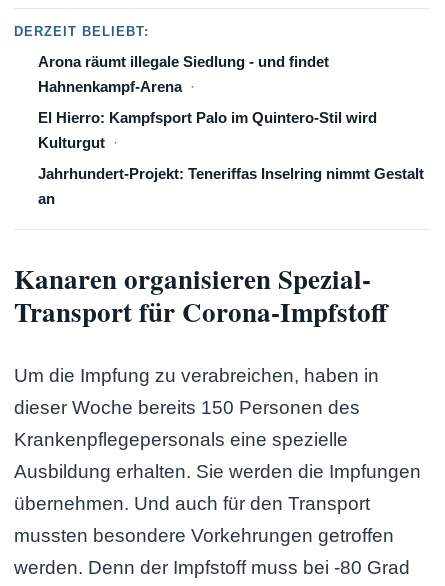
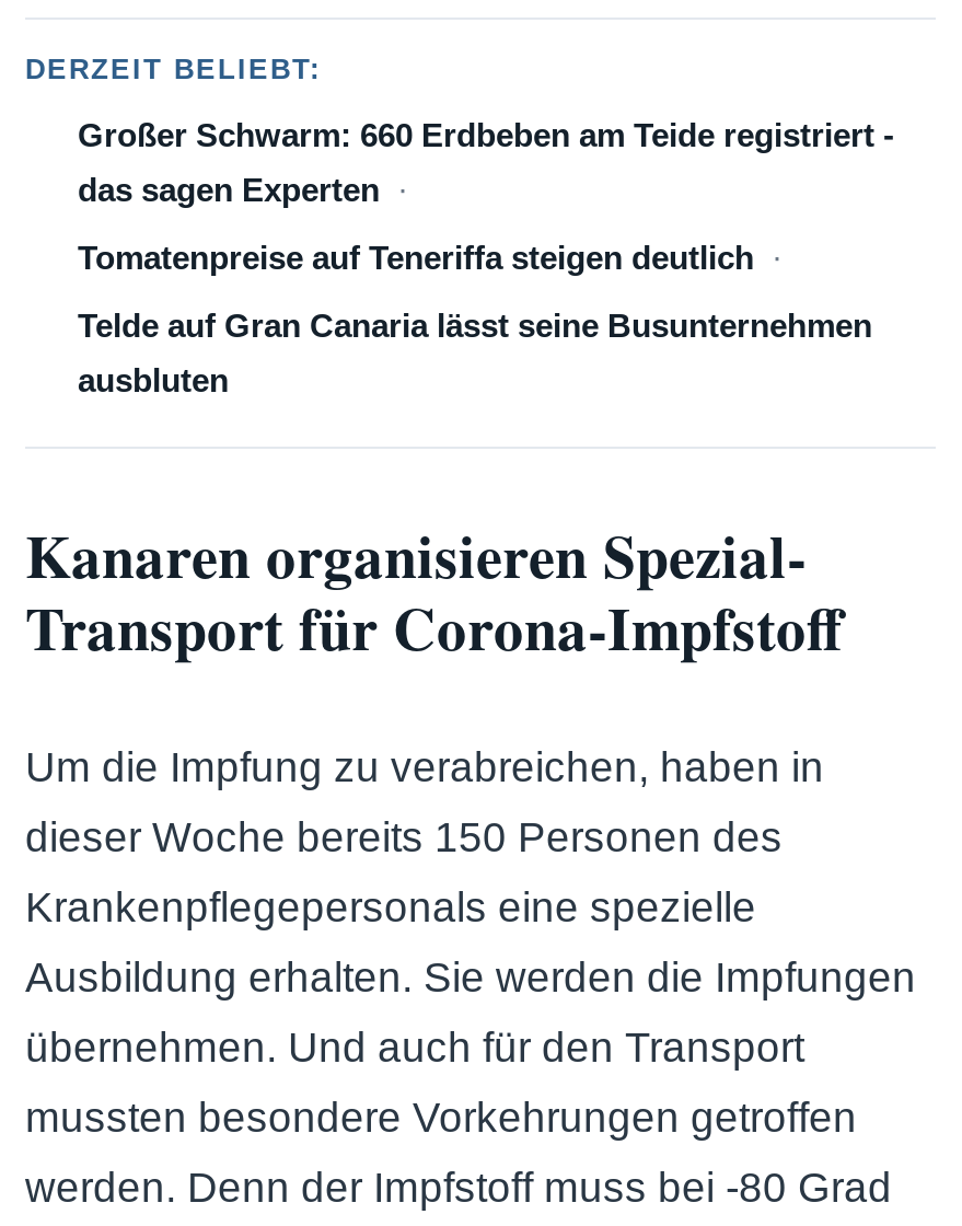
- Arona räumt illegale Siedlung - und findet
- Hahnenkampf-Arena
- El Hierro: Kampfsport Palo im Quintero-Stil wird
- Kulturgut
- Jahrhundert-Projekt: Teneriffas Inselring nimmt Gestalt
- an
+ Großer Schwarm: 660 Erdbeben am Teide registriert -
+ das sagen Experten
+ Tomatenpreise auf Teneriffa steigen deutlich
+ Telde auf Gran Canaria lässt seine Busunternehmen
+ ausbluten
